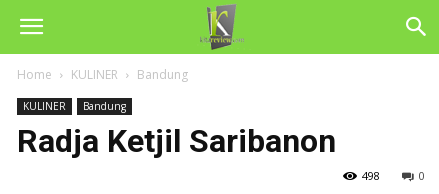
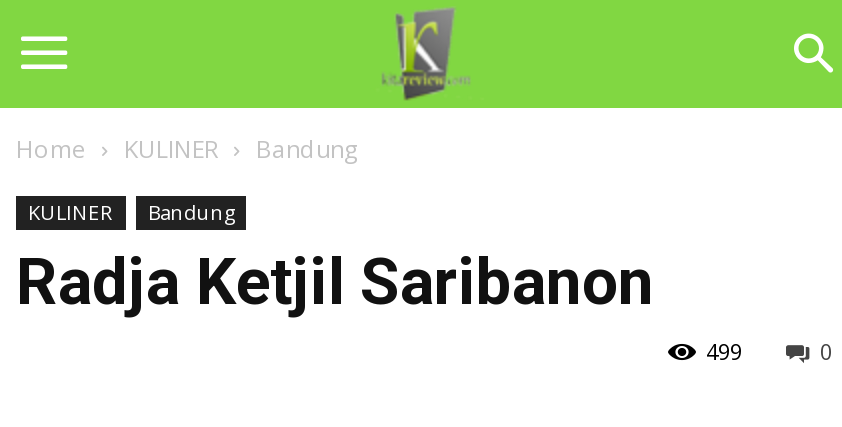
- 498
+ 499
